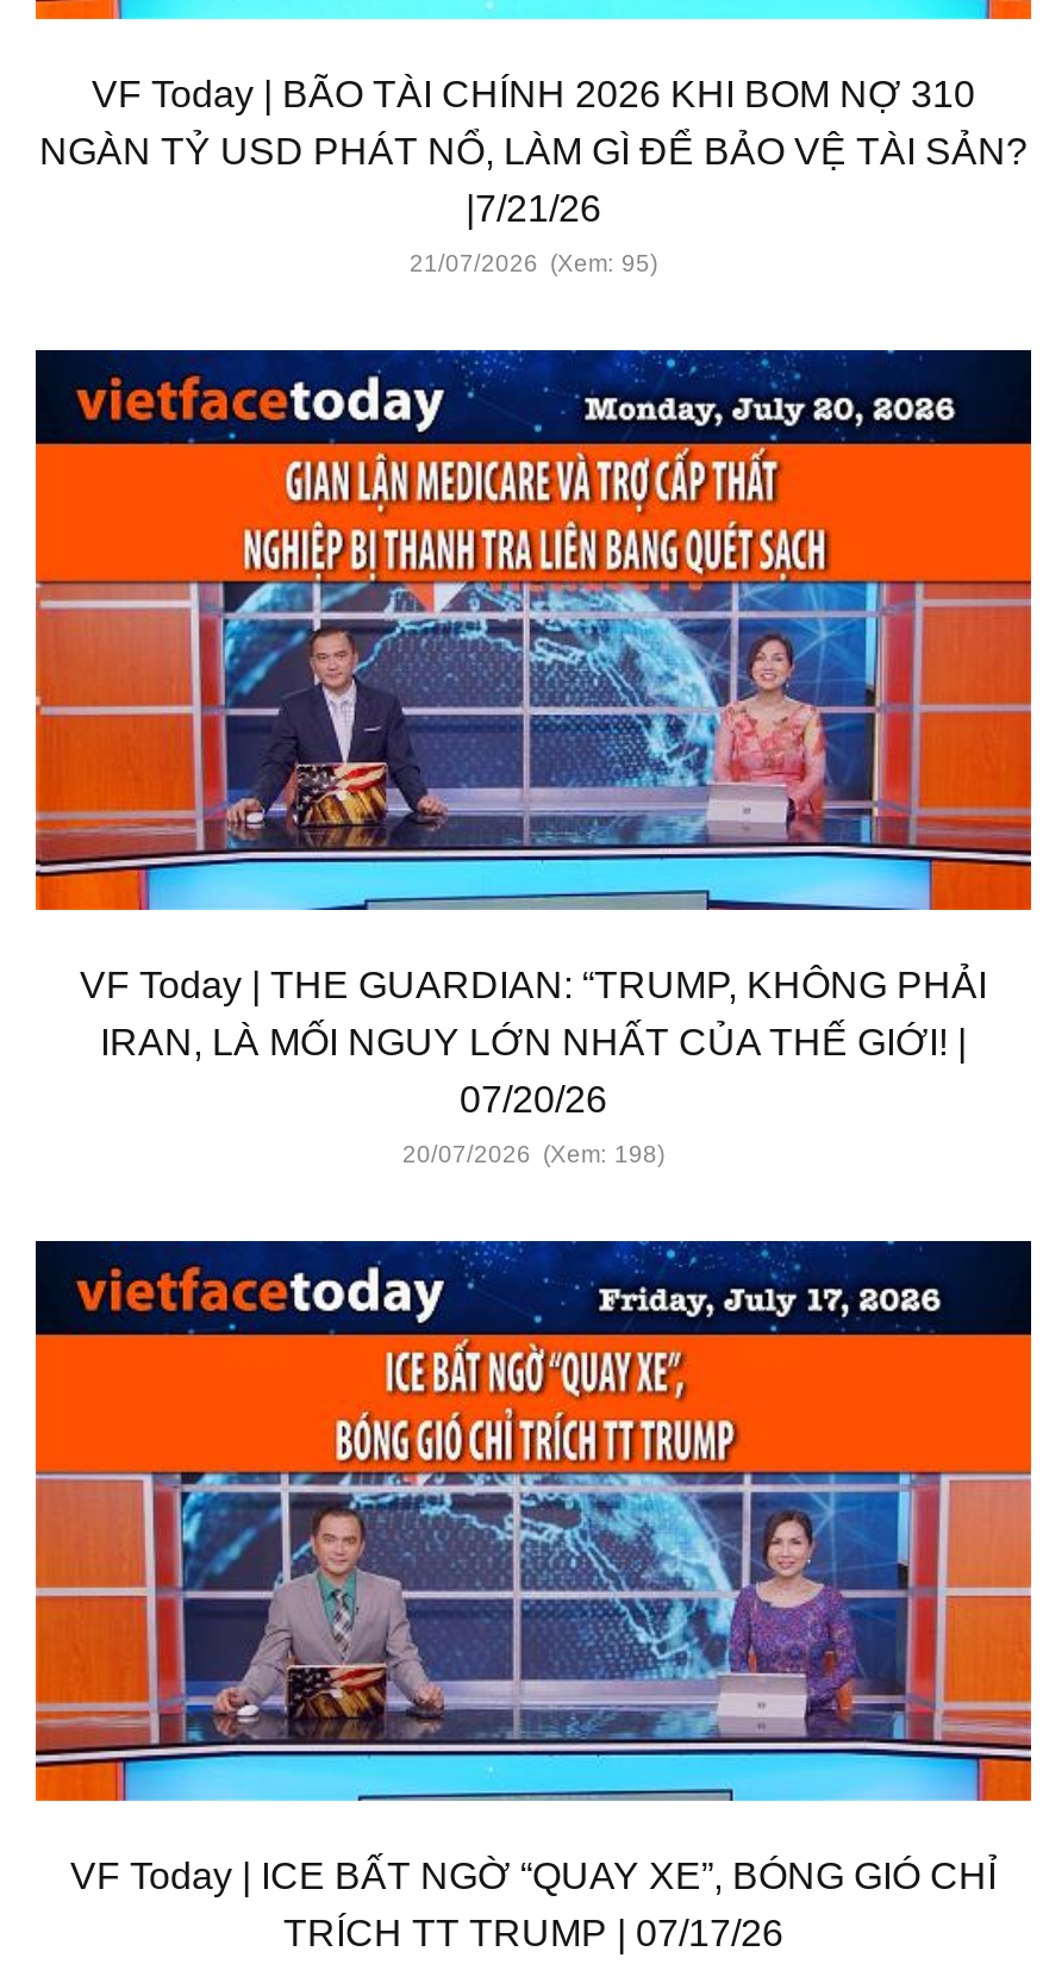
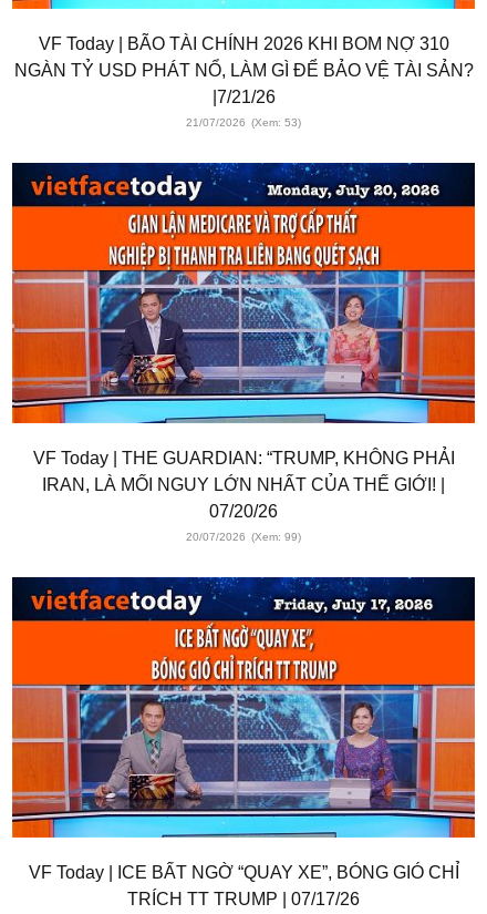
- 21/07/2026 (Xem: 95)
+ 21/07/2026 (Xem: 53)

- 20/07/2026 (Xem: 198)
+ 20/07/2026 (Xem: 99)
